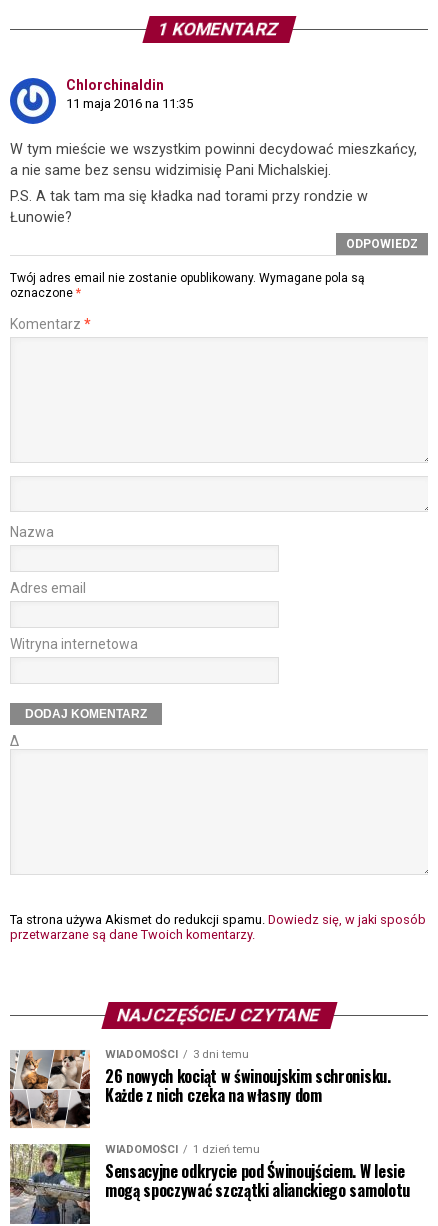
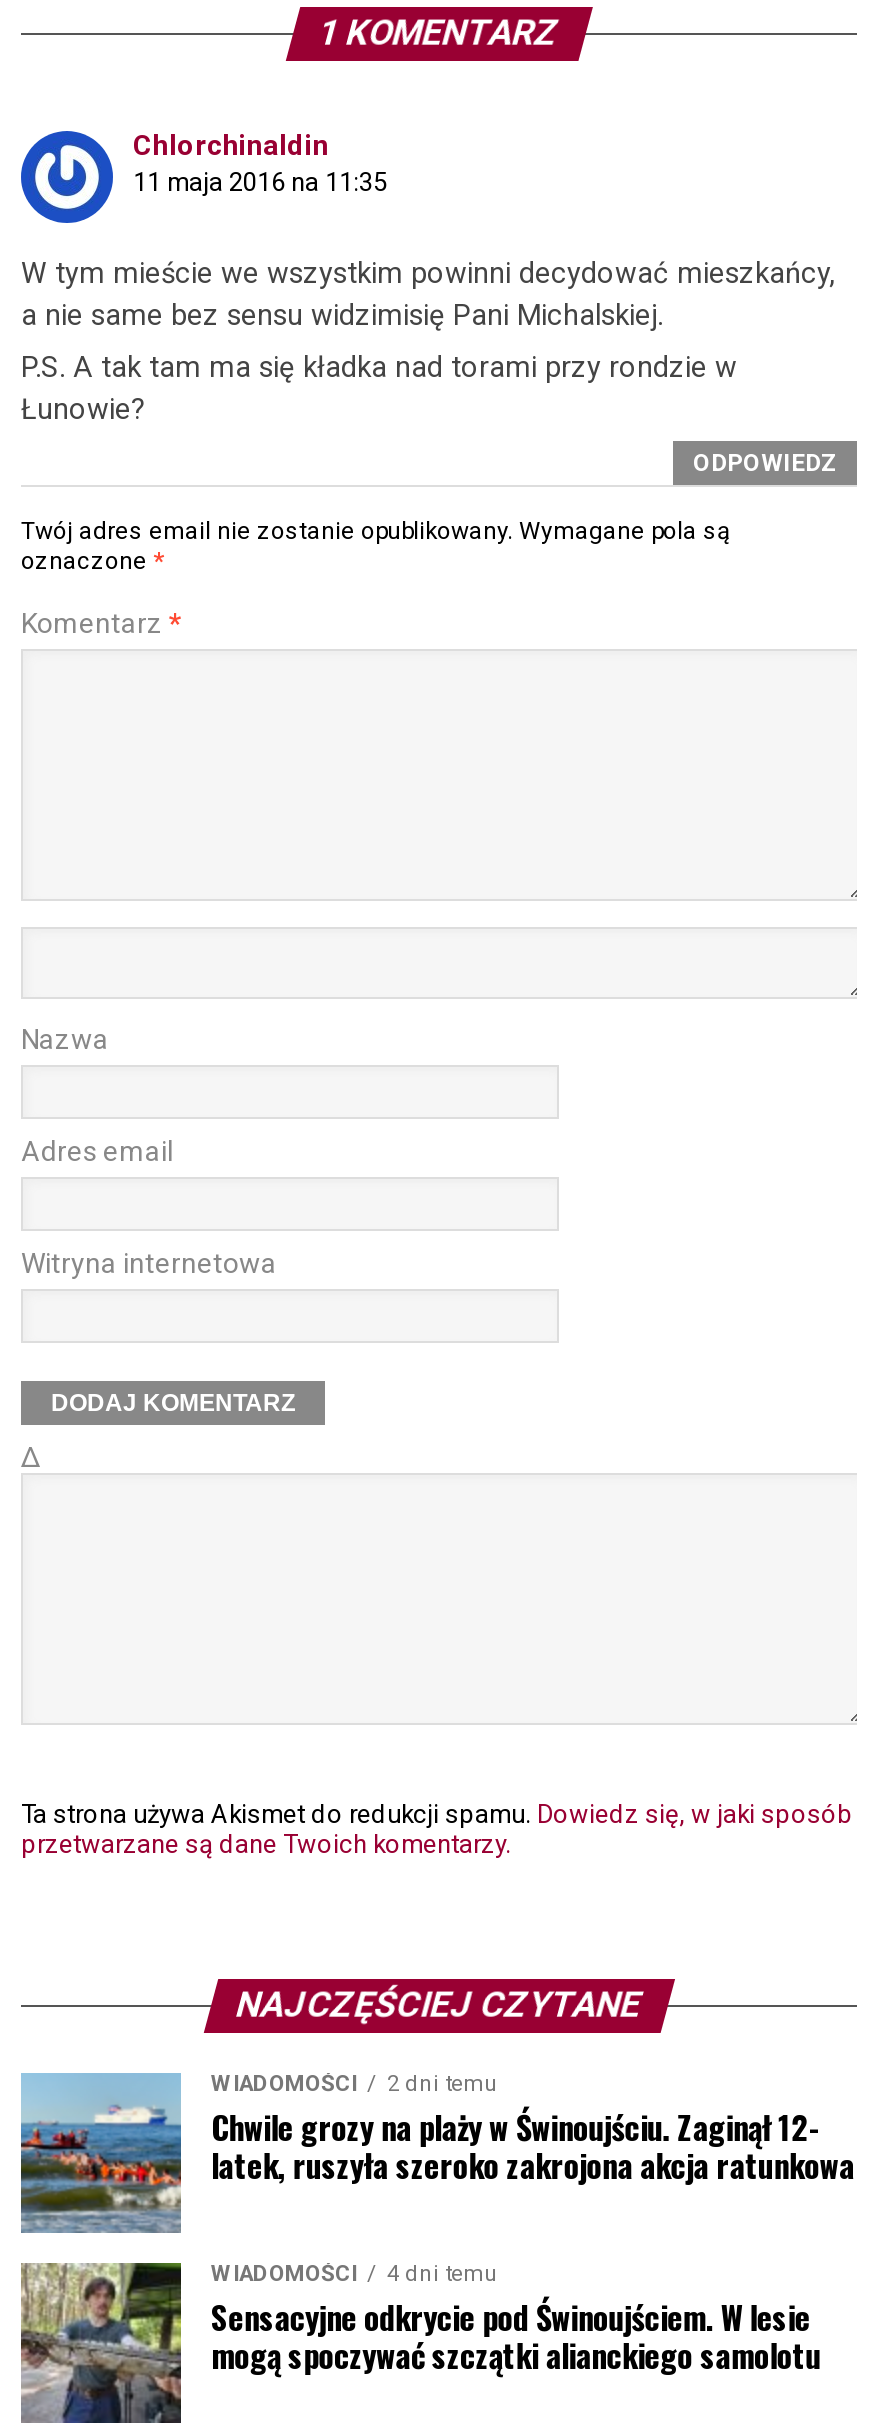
- [image]
- 3 dni temu
- 26 nowych kociąt w świnoujskim schronisku.
- Każde z nich czeka na własny dom
+ [image]
+ 2 dni temu
+ Chwile grozy na plaży w Świnoujściu. Zaginął 12-
+ latek, ruszyła szeroko zakrojona akcja ratunkowa

- WIADOMOŚCI 1 dzień temu
+ WIADOMOŚCI 4 dni temu
